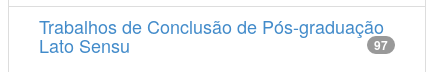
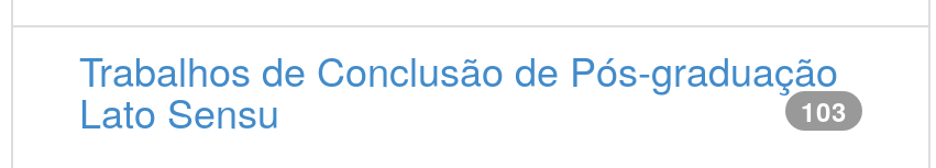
- 97
+ 103
